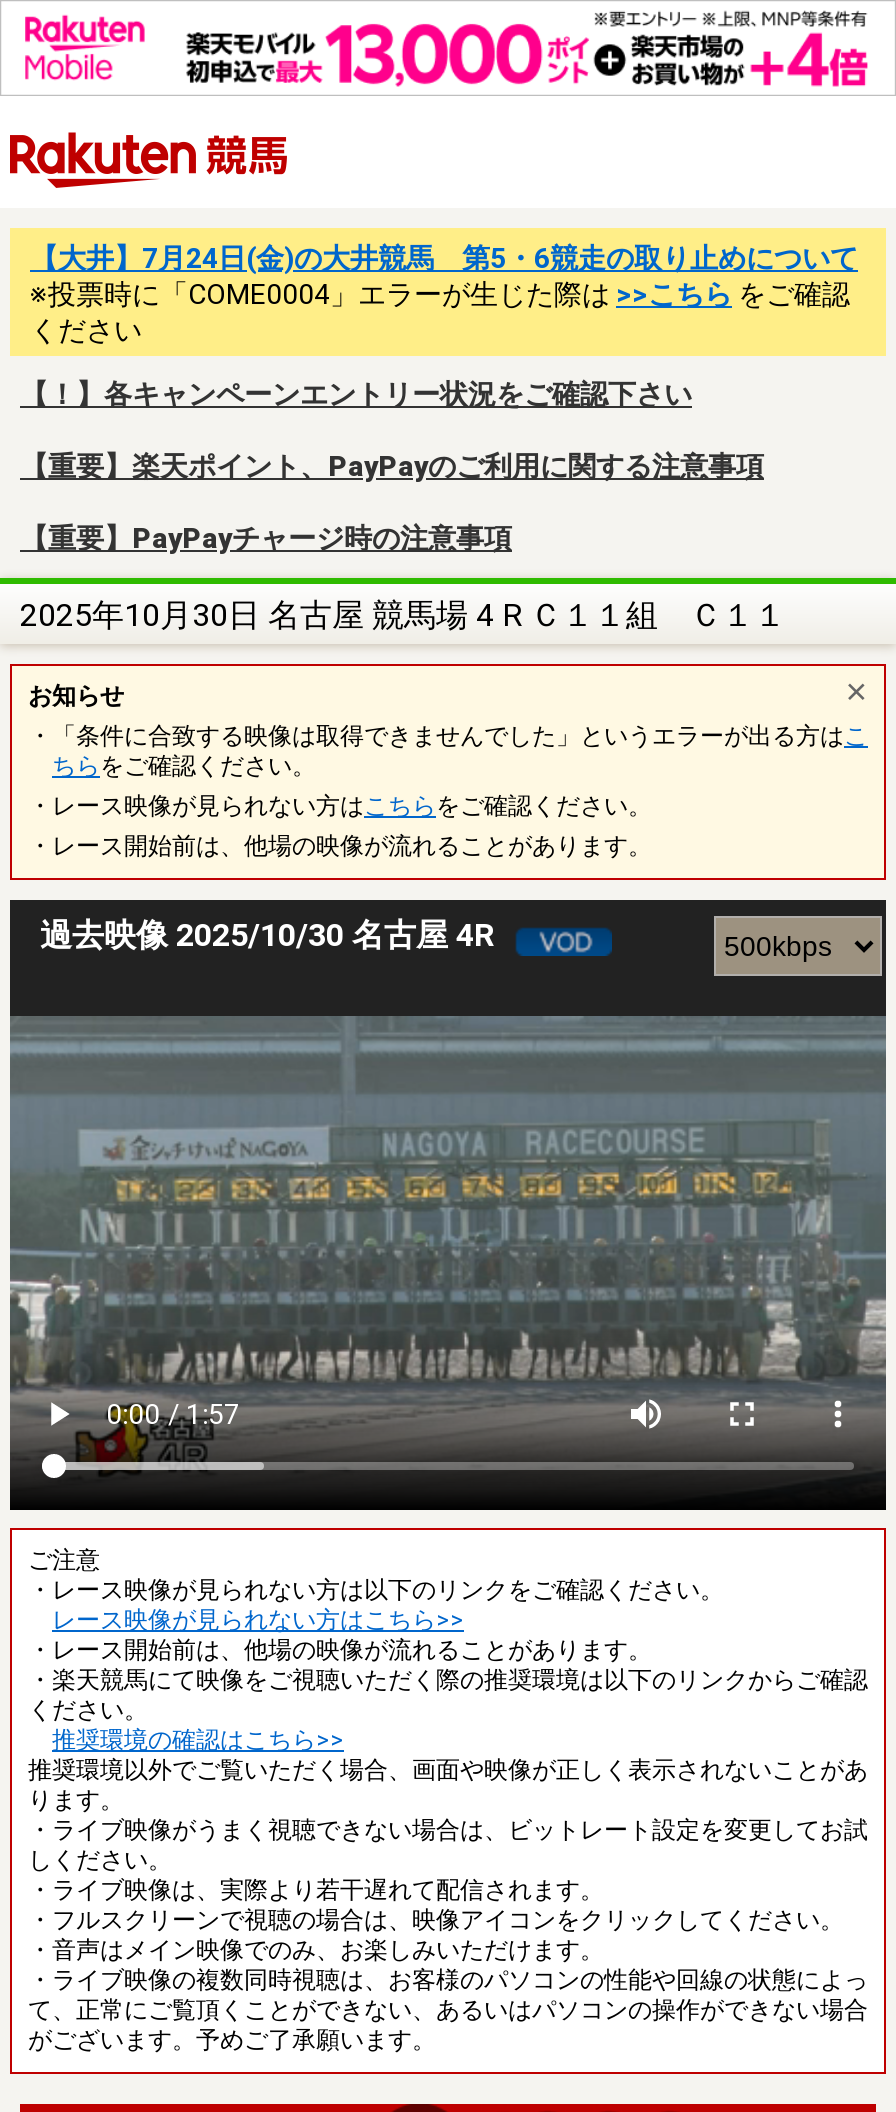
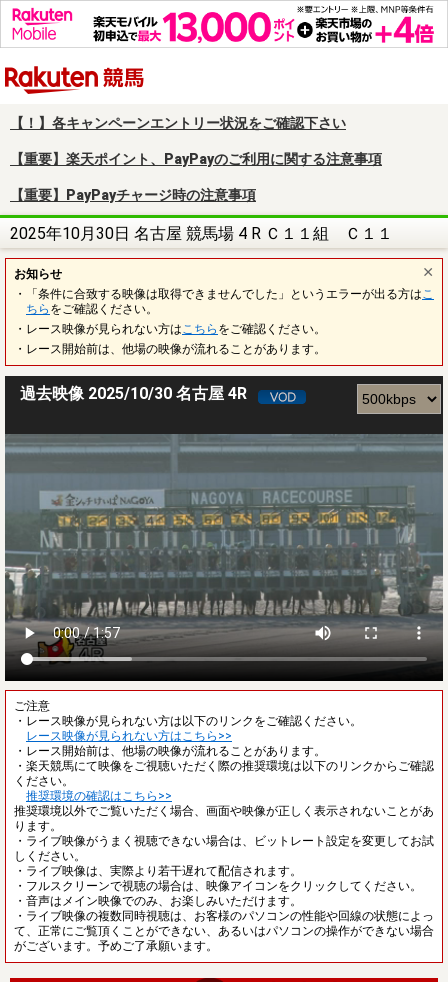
- 【大井】7月24日(金)の大井競馬 第5・6競走の取り止めについて
- ※投票時に「COME0004」エラーが生じた際は>>こちらをご確認
- ください
